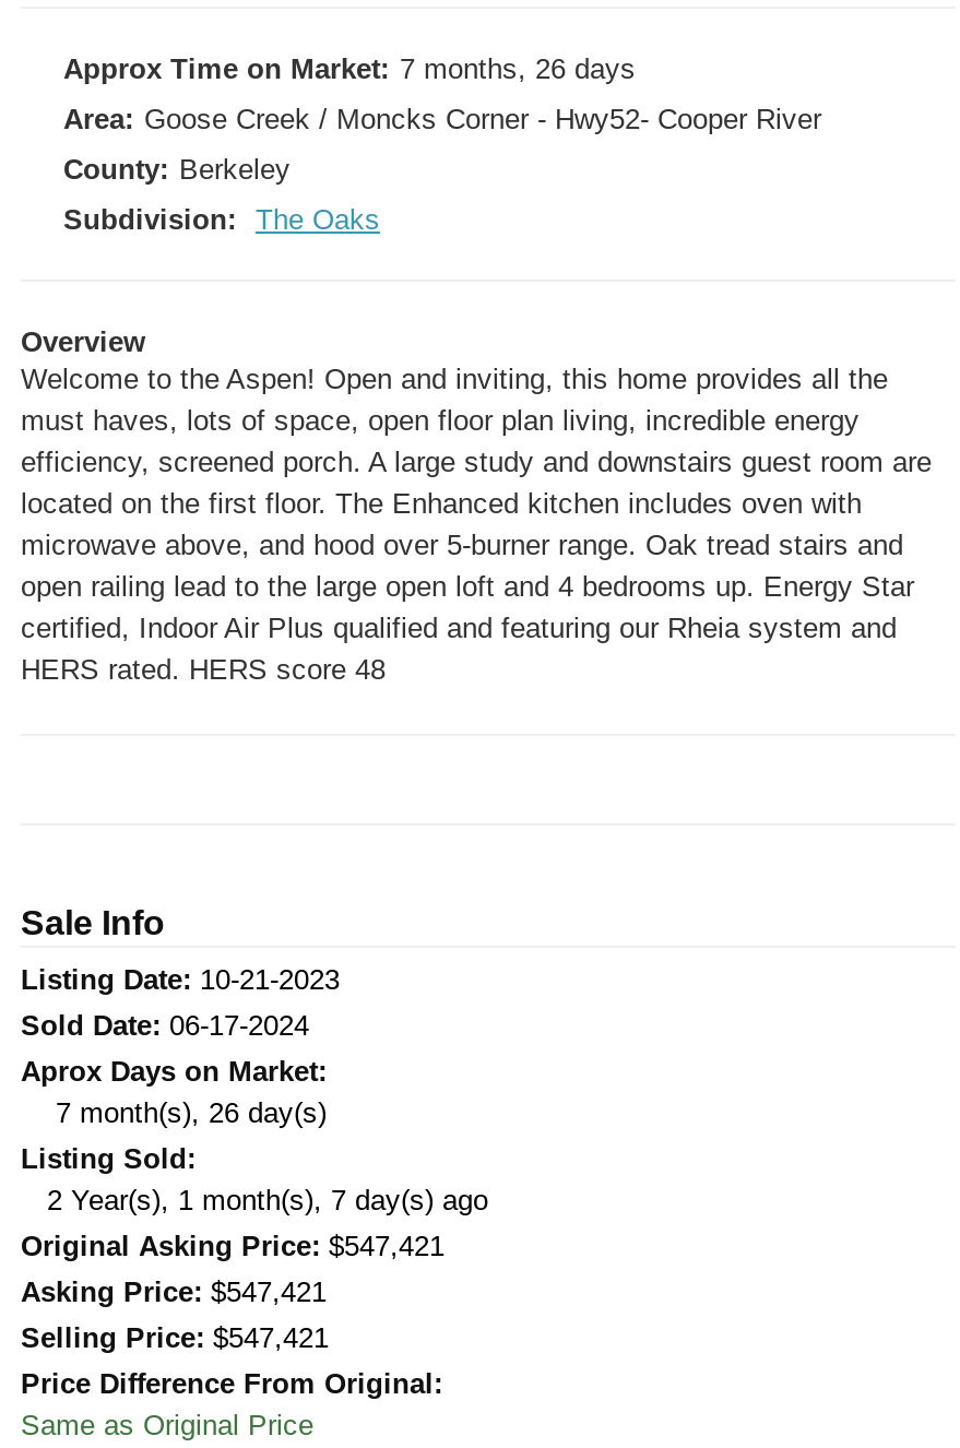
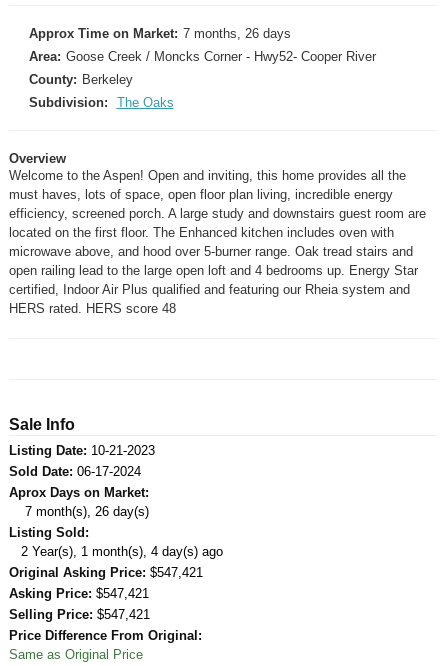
- 2 Year(s), 1 month(s), 7 day(s) ago
+ 2 Year(s), 1 month(s), 4 day(s) ago
